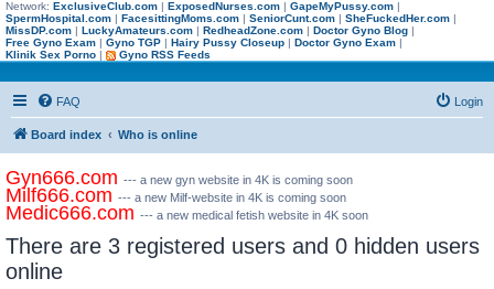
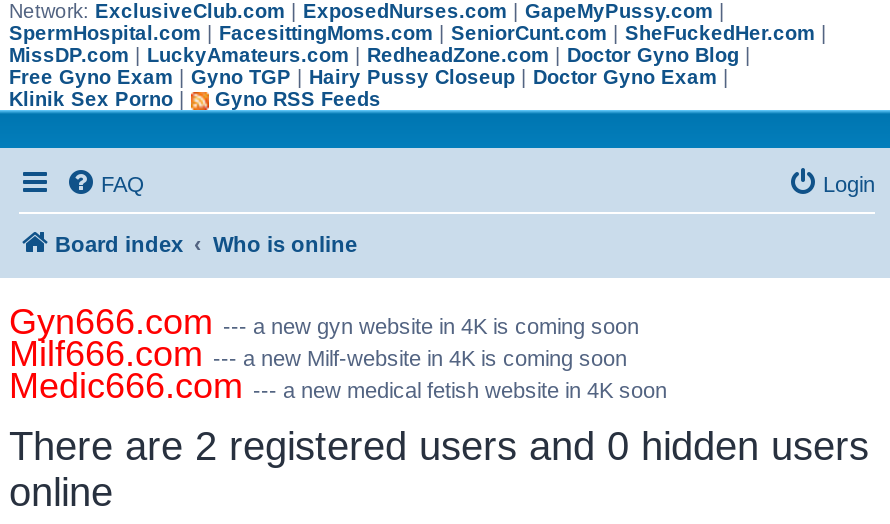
- There are 3 registered users and 0 hidden users
+ There are 2 registered users and 0 hidden users
